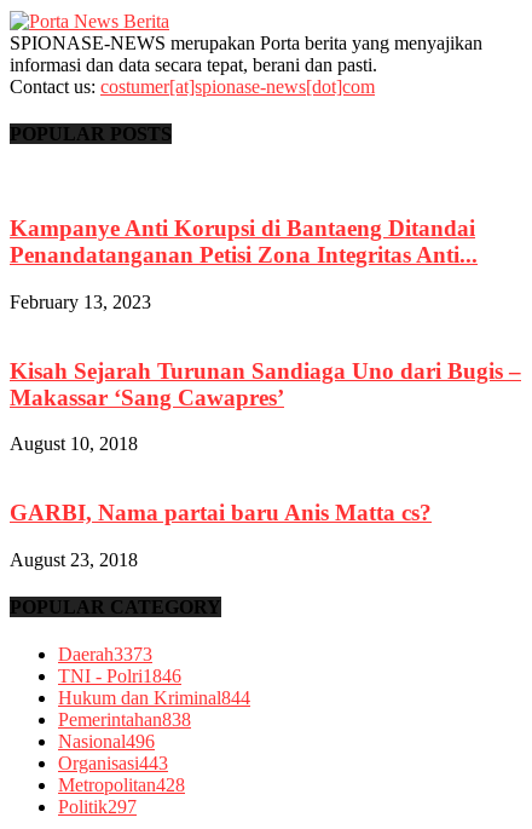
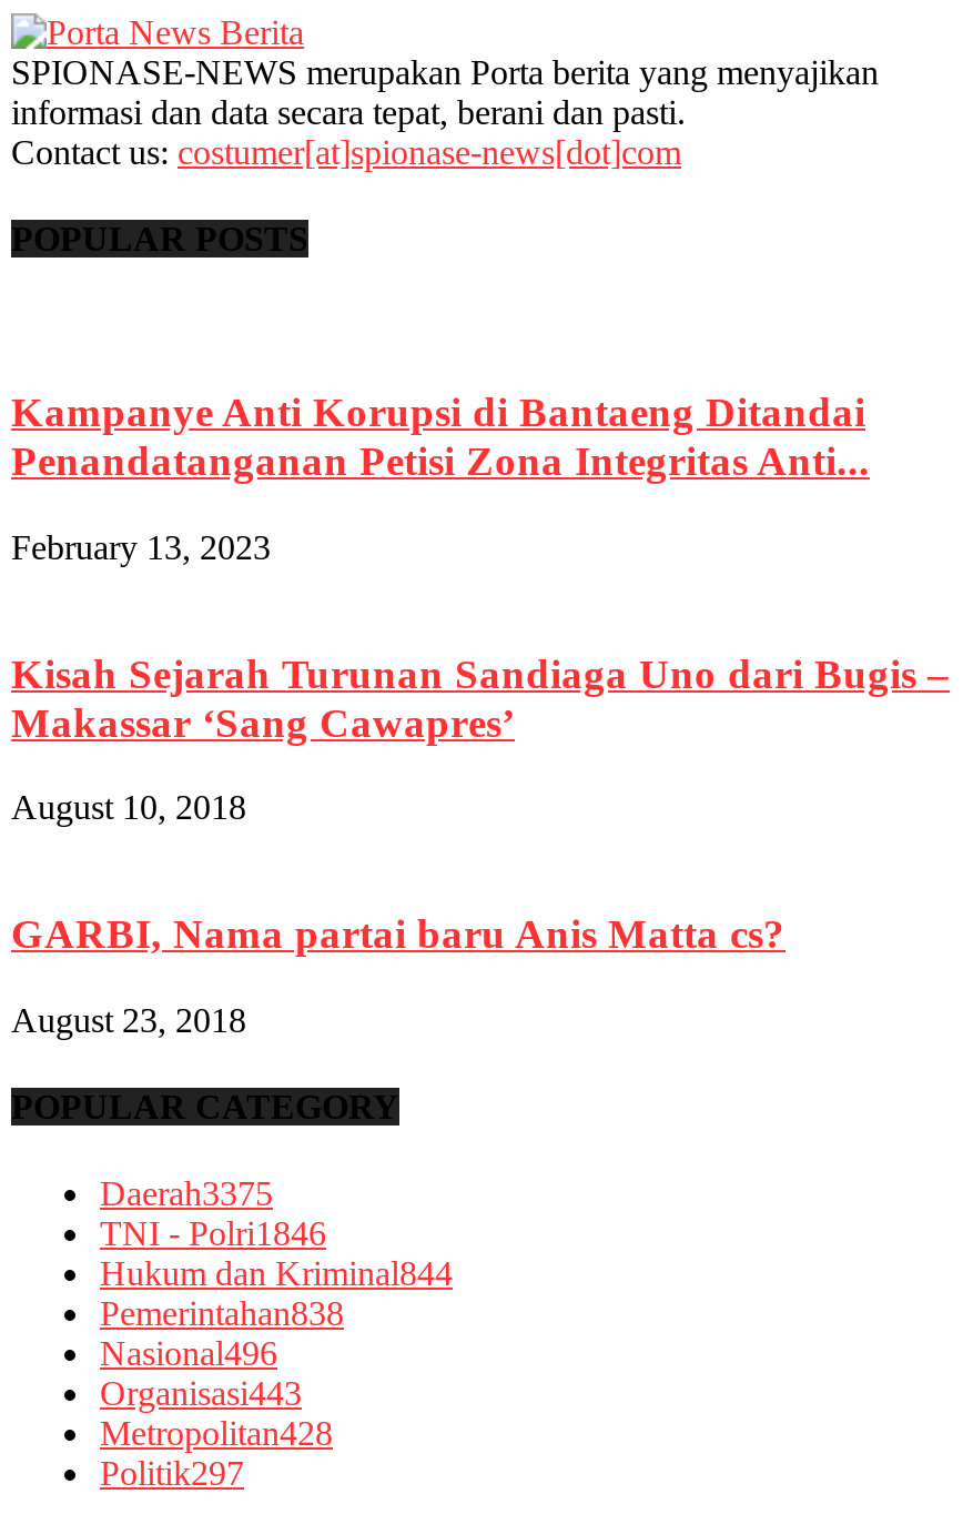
- Daerah3373
+ Daerah3375
